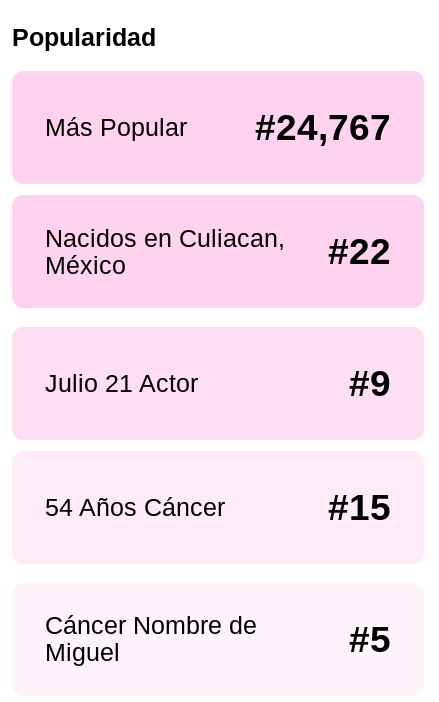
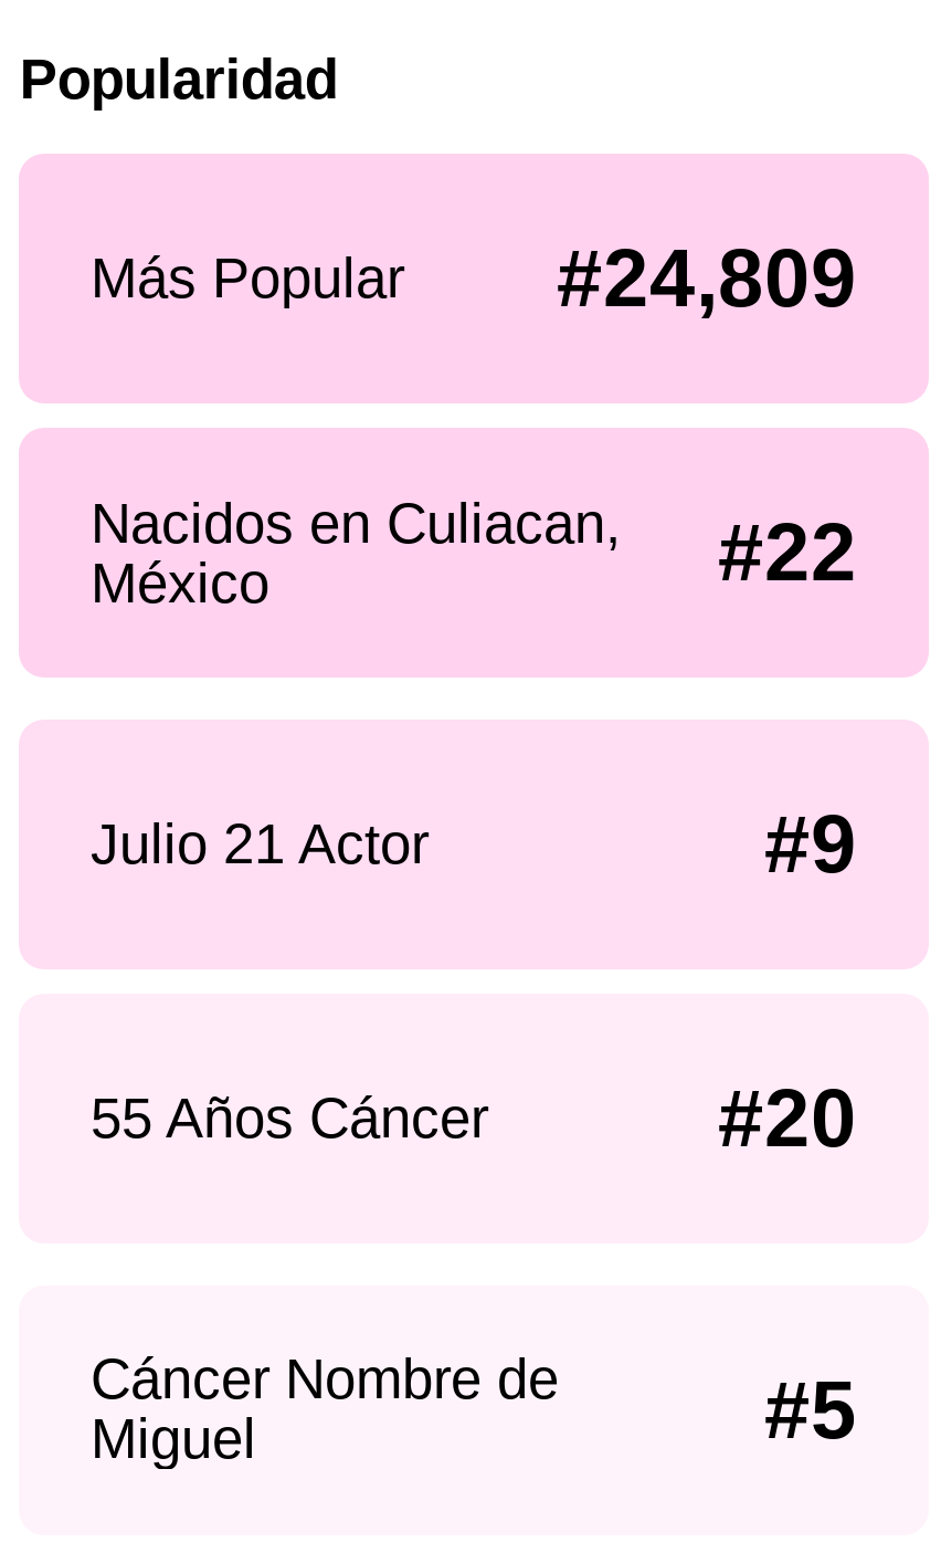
- #24,767
+ #24,809

- #15
+ #20

- 54 Años Cáncer
+ 55 Años Cáncer
